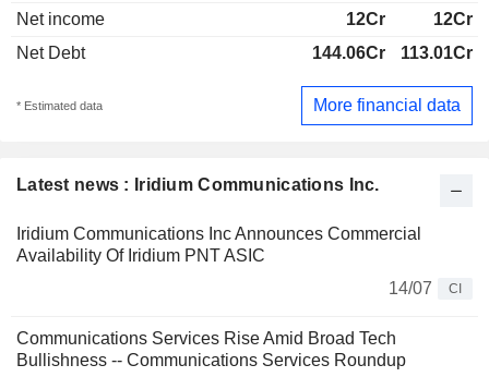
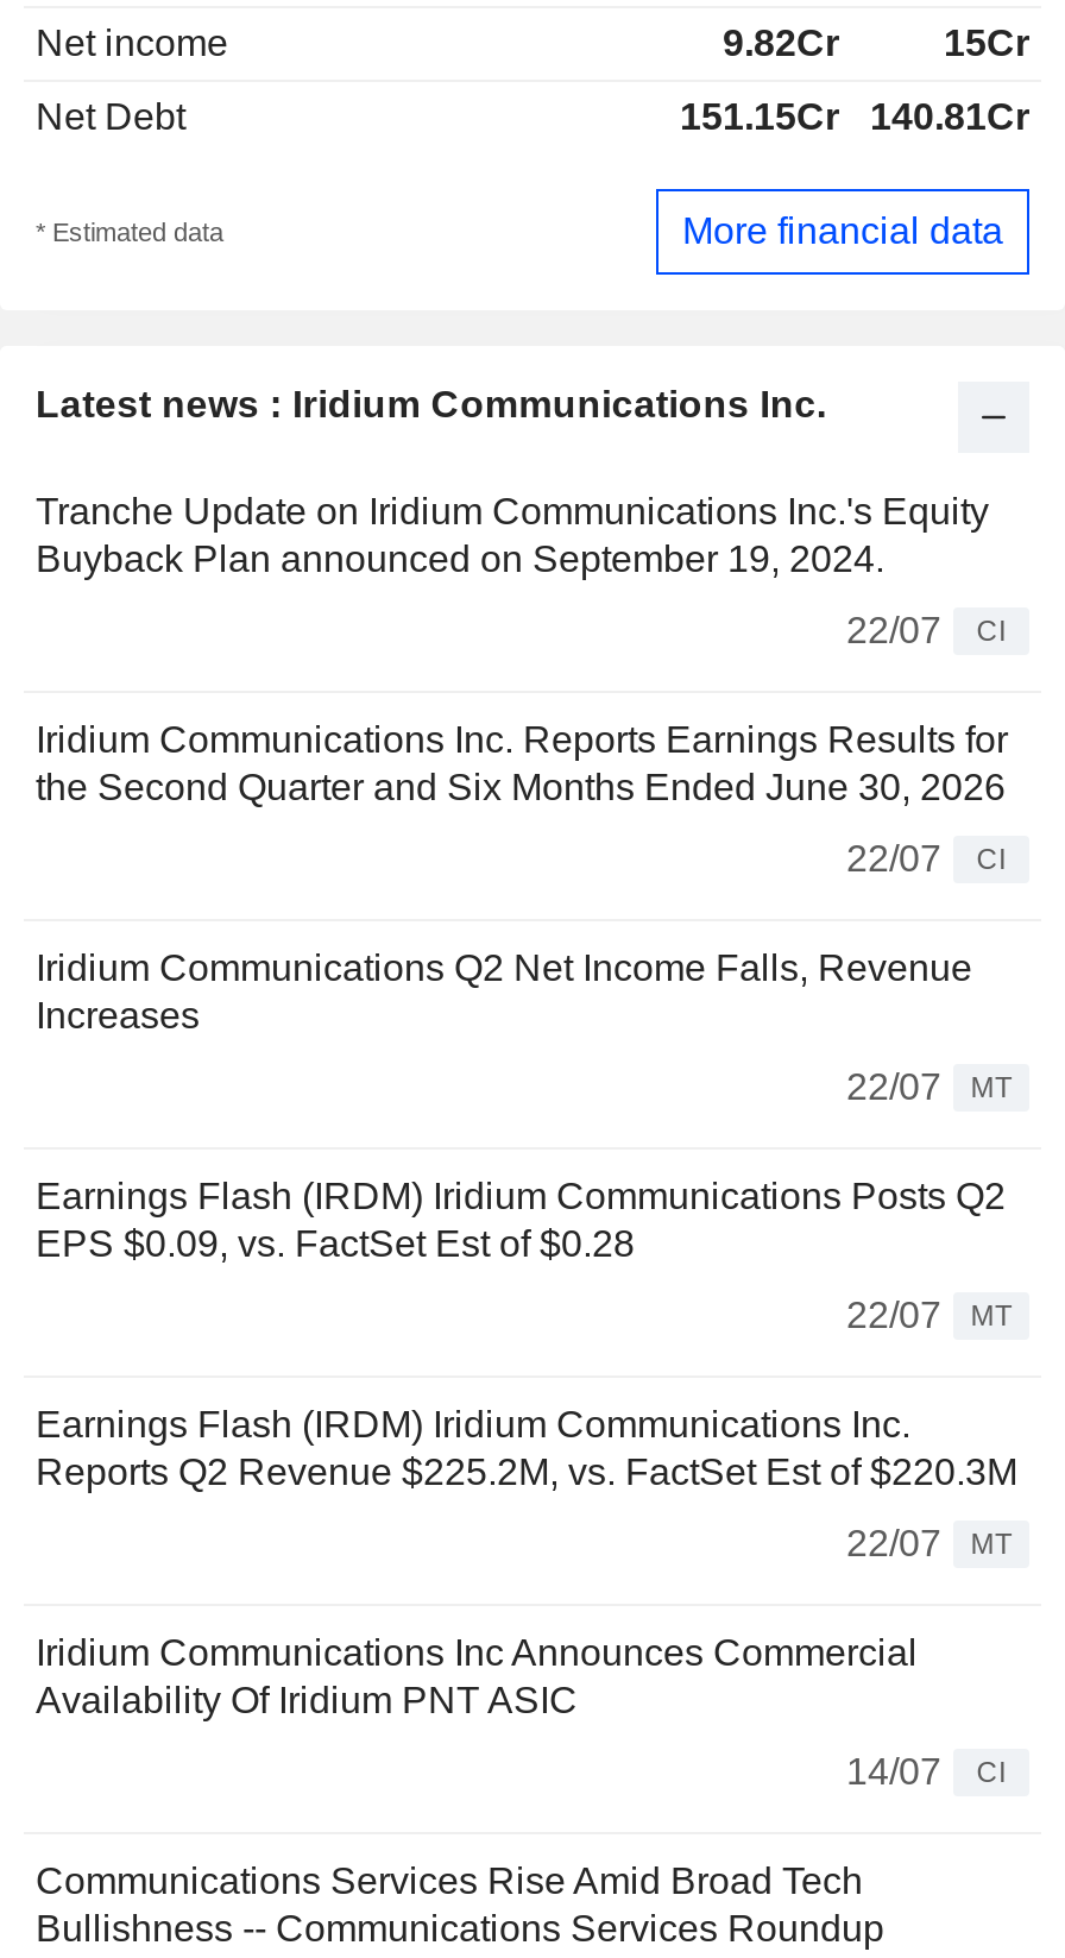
- 12Cr
- 12Cr
+ 9.82Cr
+ 15Cr

- 144.06Cr
- 113.01Cr
+ 151.15Cr
+ 140.81Cr

+ Tranche Update on Iridium Communications Inc.'s Equity
+ Buyback Plan announced on September 19, 2024.
+ 22/07
+ CI
+ Iridium Communications Inc. Reports Earnings Results for
+ the Second Quarter and Six Months Ended June 30, 2026
+ 22/07
+ CI
+ Iridium Communications Q2 Net Income Falls, Revenue
+ Increases
+ 22/07
+ MT
+ Earnings Flash (IRDM) Iridium Communications Posts Q2
+ EPS $0.09, vs. FactSet Est of $0.28
+ 22/07
+ MT
+ Earnings Flash (IRDM) Iridium Communications Inc.
+ Reports Q2 Revenue $225.2M, vs. FactSet Est of $220.3M
+ 22/07
+ MT
